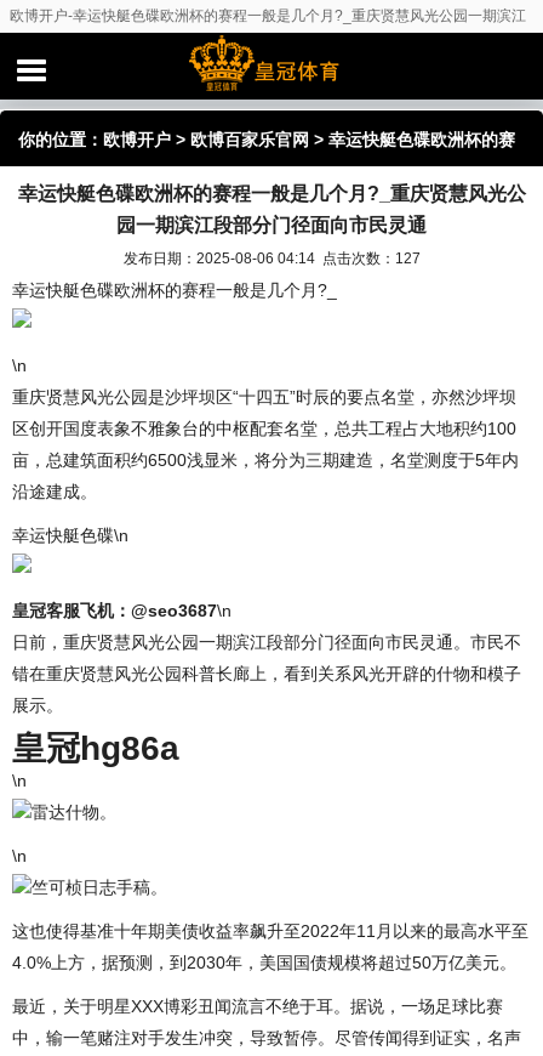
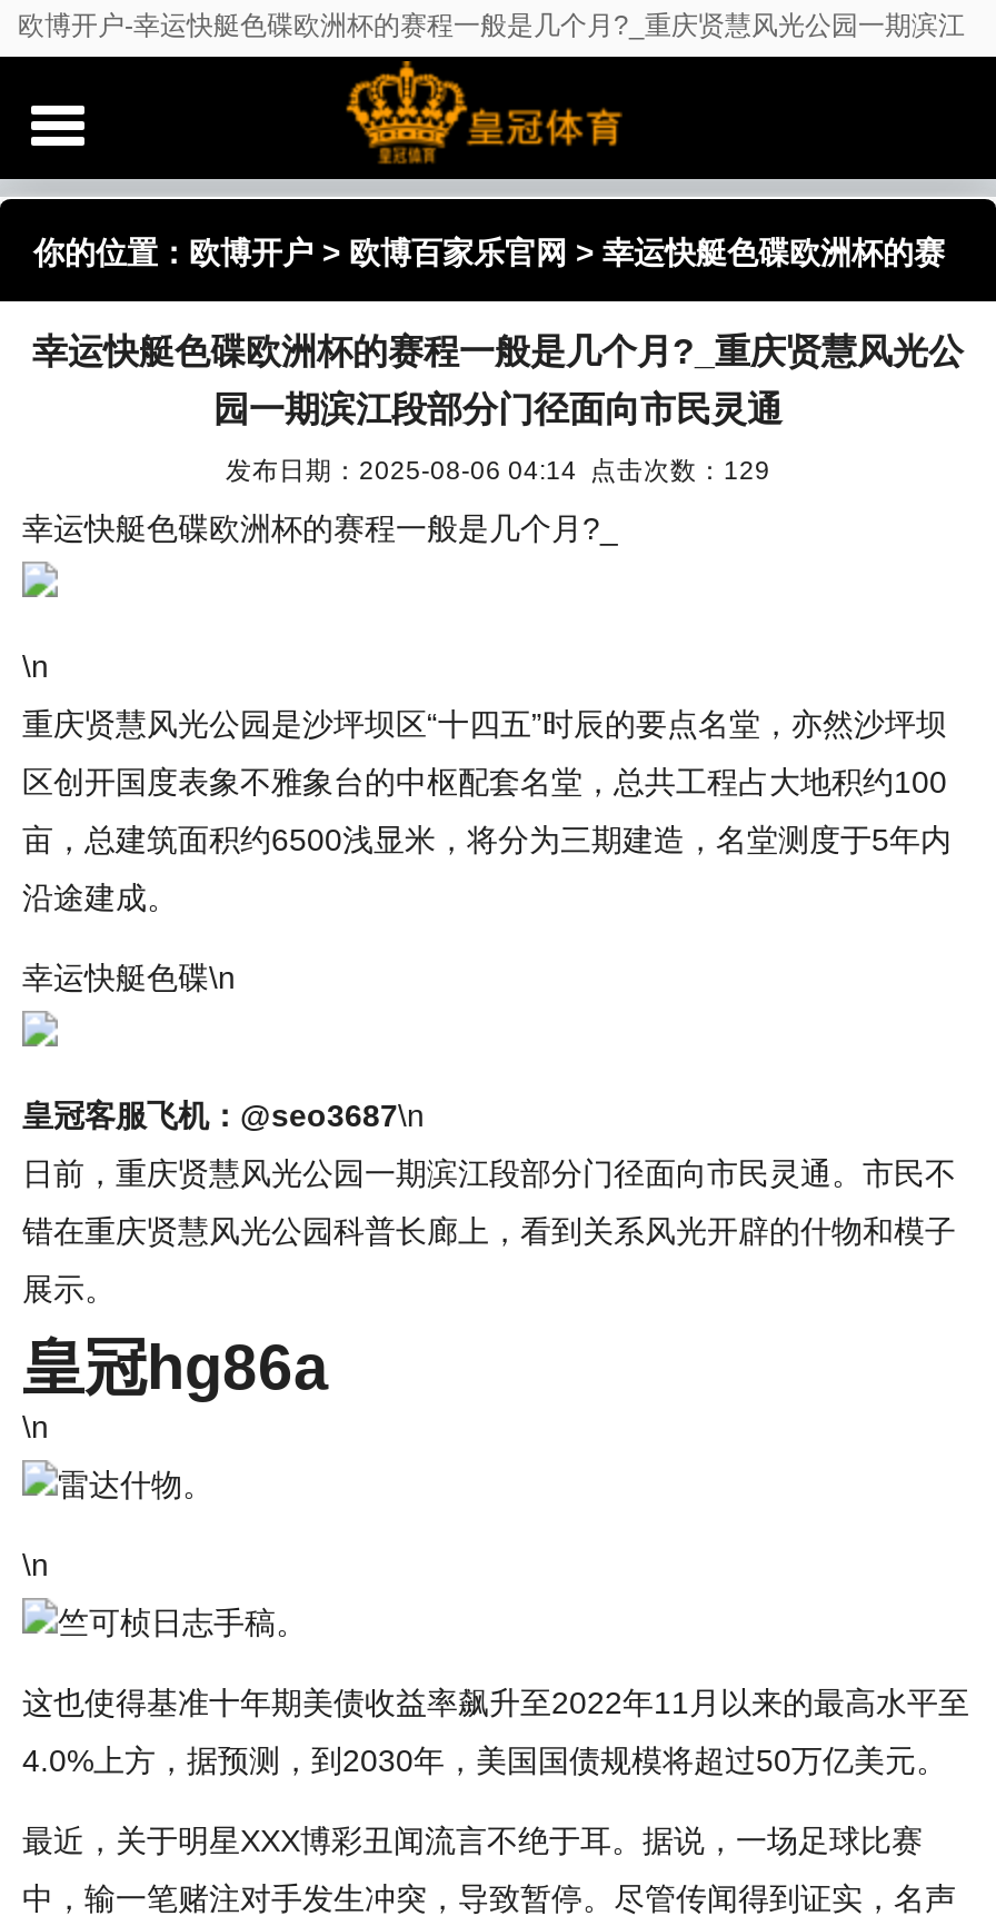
- 发布日期：2025-08-06 04:14 点击次数：127
+ 发布日期：2025-08-06 04:14 点击次数：129
